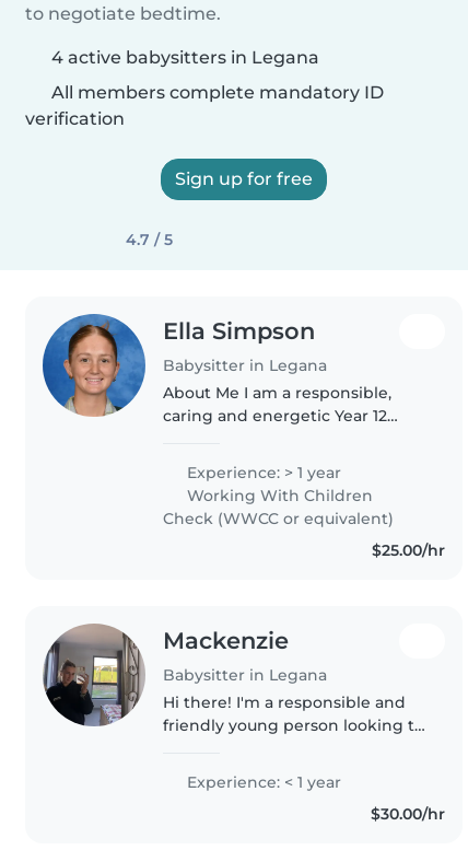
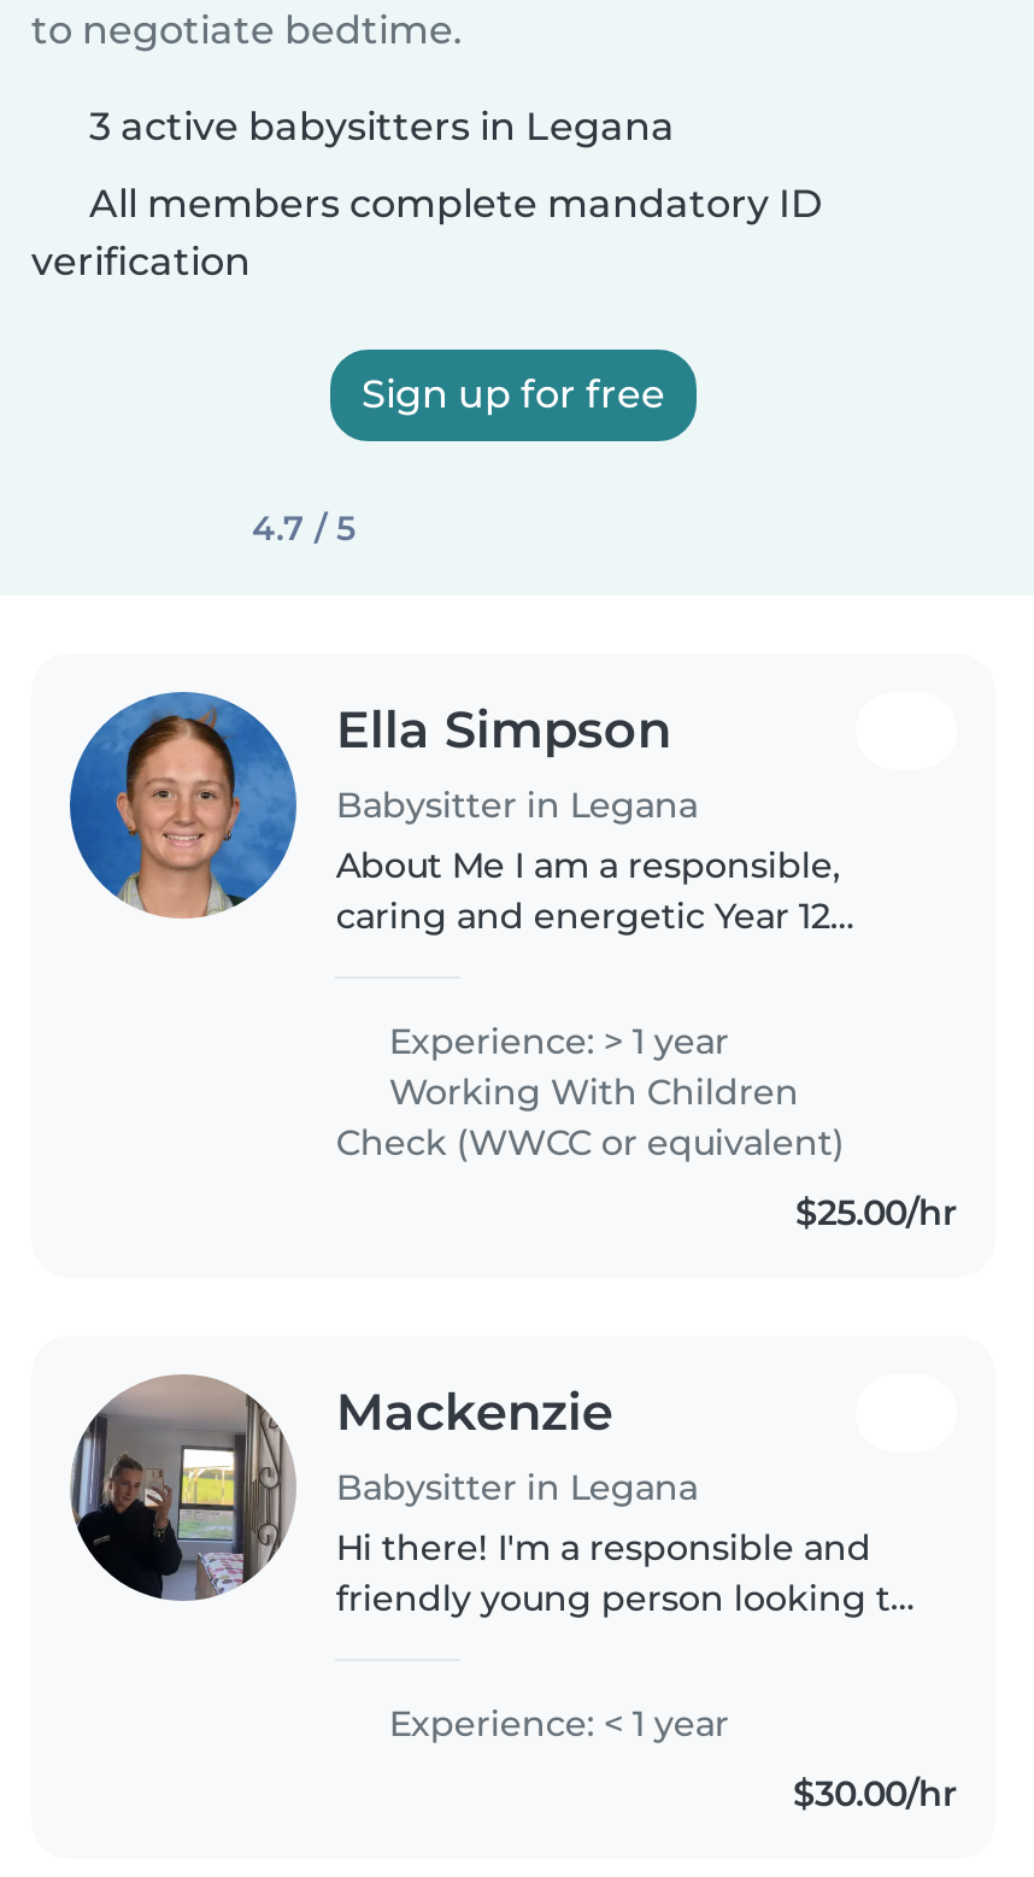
- 4 active babysitters in Legana
+ 3 active babysitters in Legana
